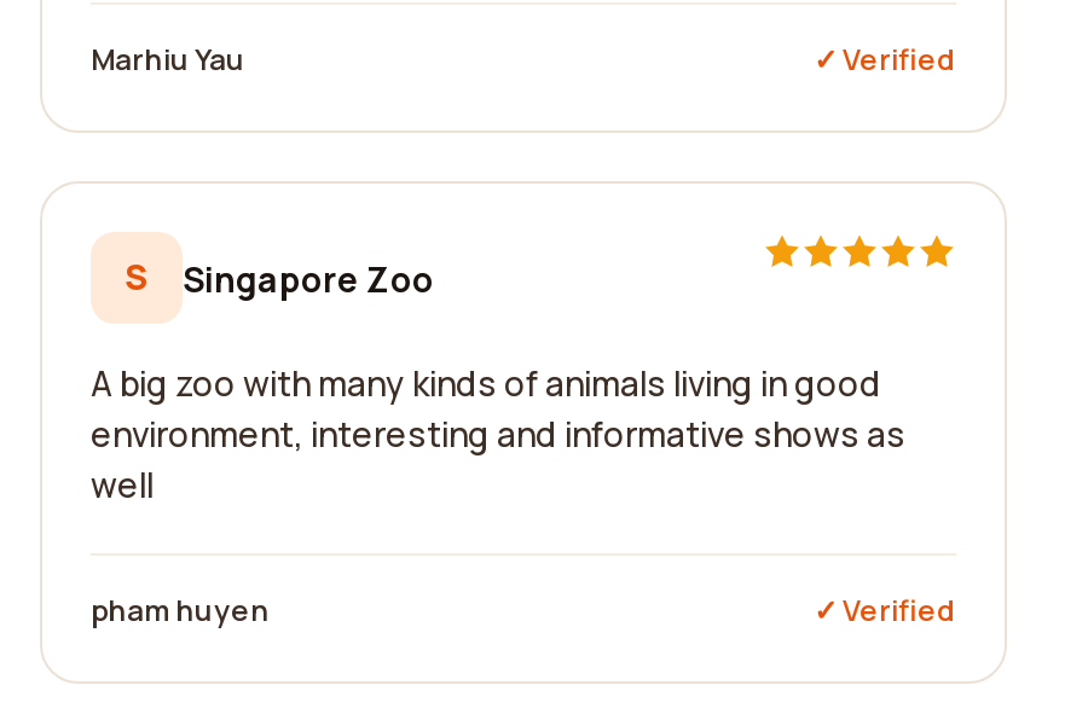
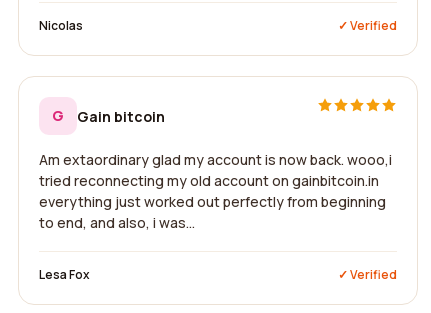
- Marhiu Yau
+ Nicolas

- S
- Singapore Zoo
+ G
+ Gain bitcoin

- A big zoo with many kinds of animals living in good
- environment, interesting and informative shows as
- well
+ Am extaordinary glad my account is now back. wooo,i
+ tried reconnecting my old account on gainbitcoin.in
+ everything just worked out perfectly from beginning
+ to end, and also, i was...

- pham huyen
+ Lesa Fox
